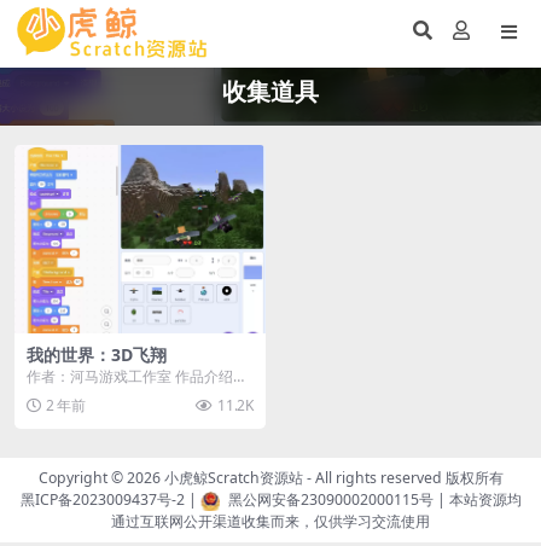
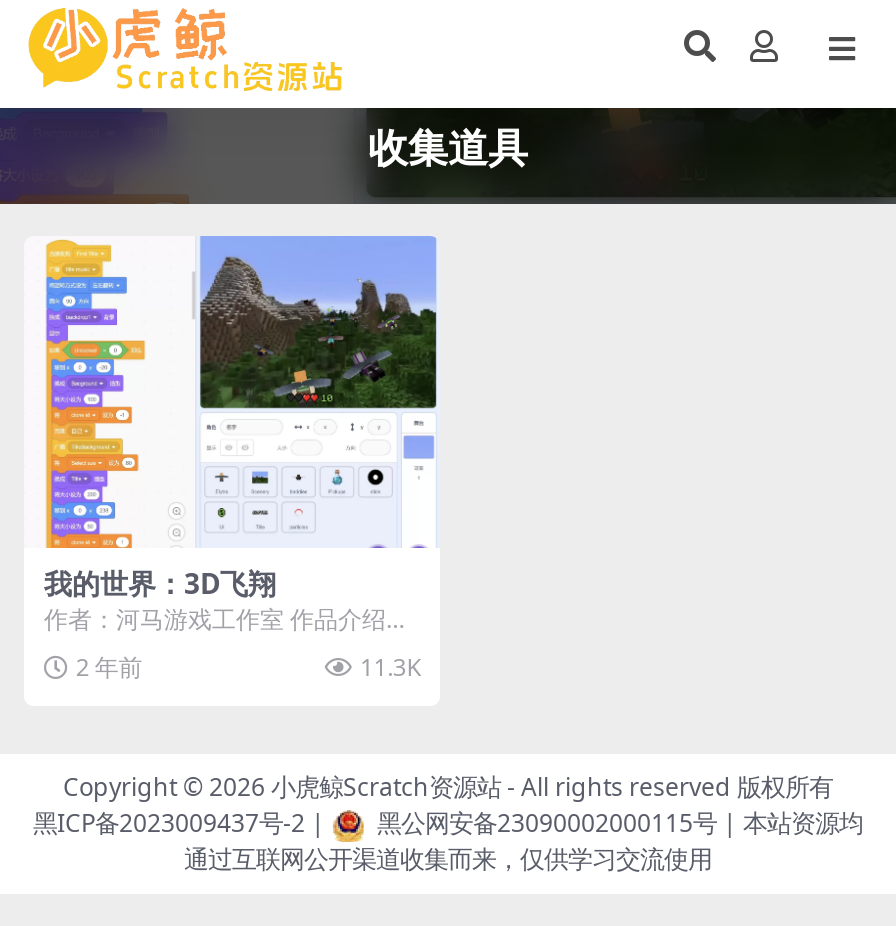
- 11.2K
+ 11.3K
